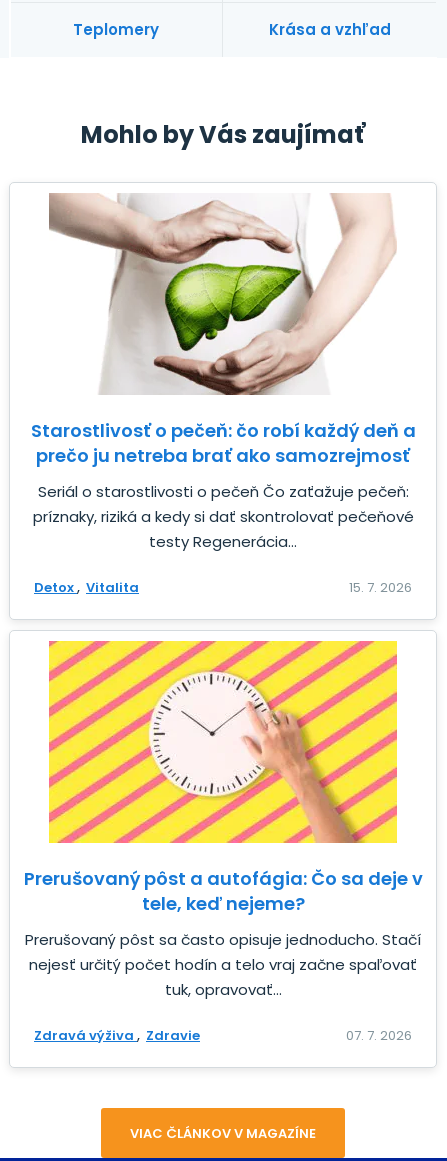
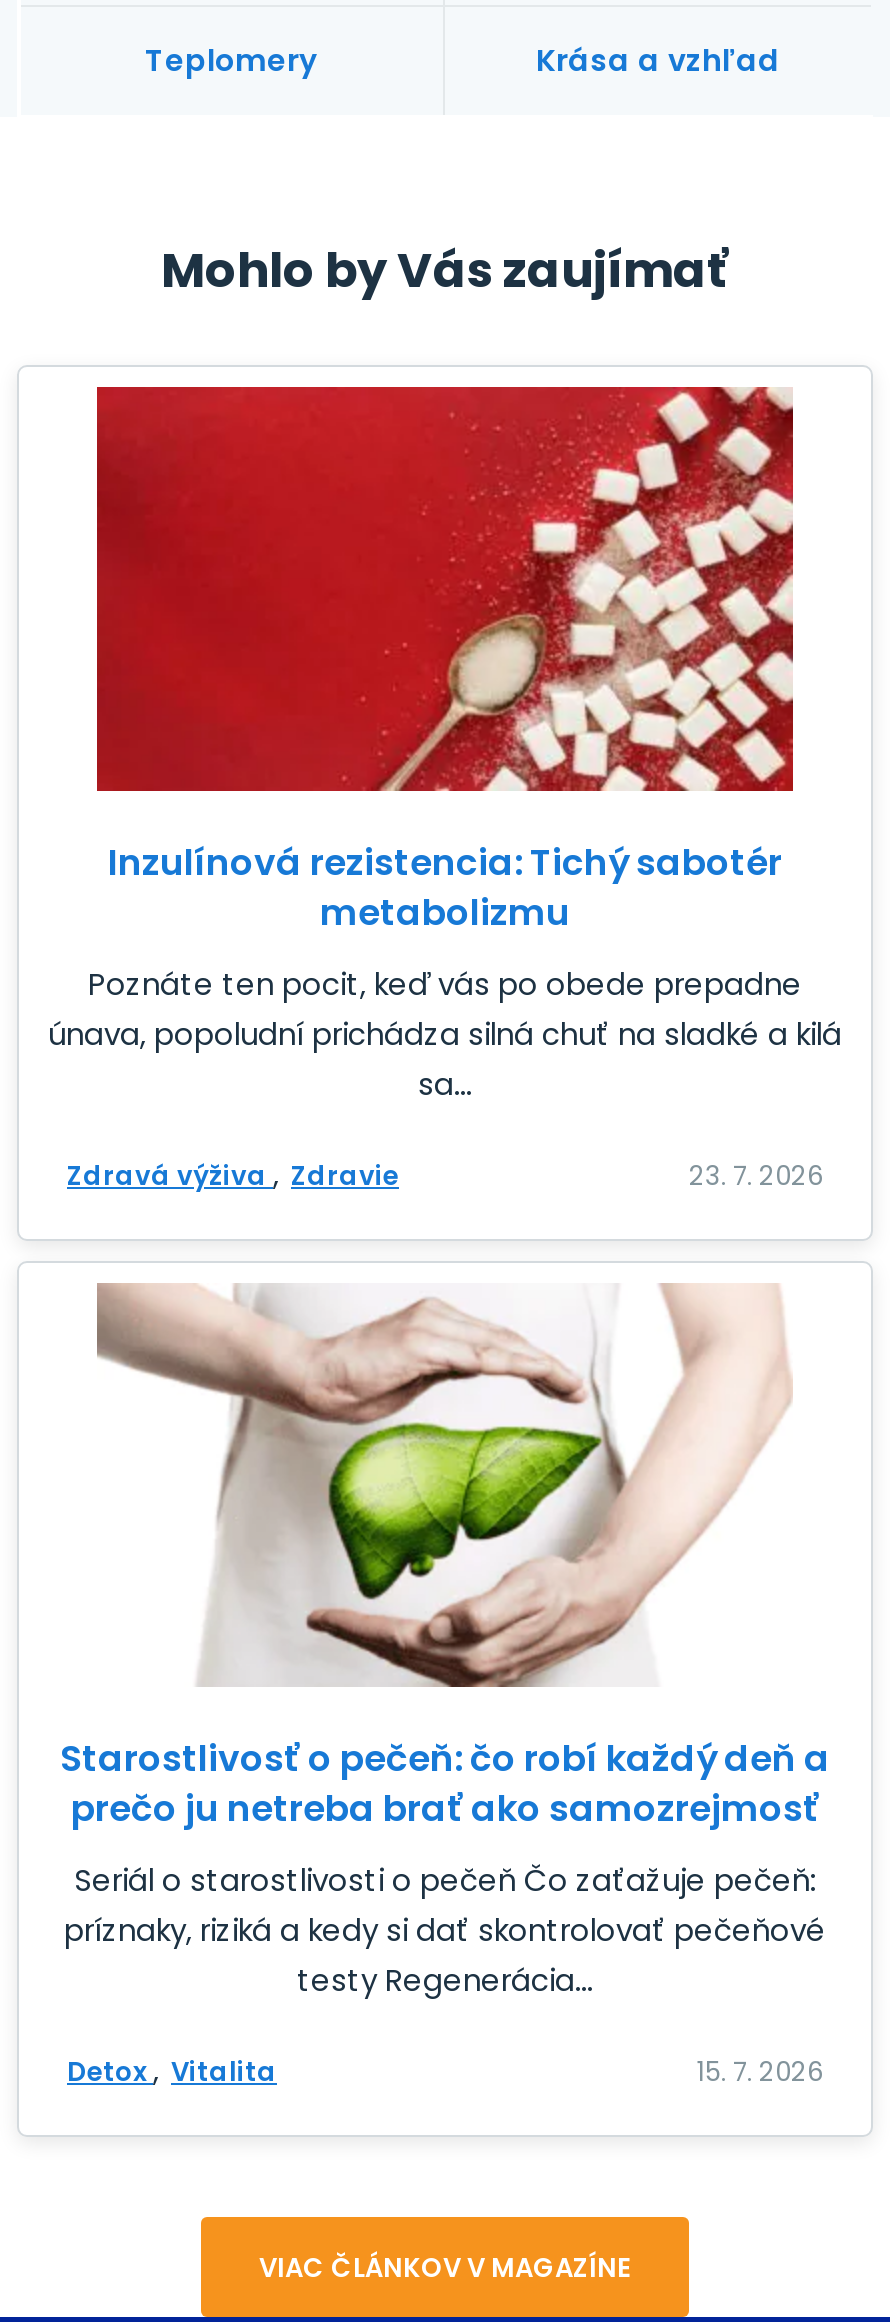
+ [image]
+ Inzulínová rezistencia: Tichý sabotér
+ metabolizmu
+ Poznáte ten pocit, keď vás po obede prepadne
+ únava, popoludní prichádza silná chuť na sladké a kilá
+ sa...
+ 23. 7. 2026

moved down: [image] | Starostlivosť o pečeň: čo robí každý deň a | prečo ju netreba brať ako samozrejmosť | Seriál o starostlivosti o pečeň Čo zaťažuje pečeň: | príznaky, riziká a kedy si dať skontrolovať pečeňové | testy Regenerácia... | Detox Vitalita | 15. 7. 2026

- [image]
- Prerušovaný pôst a autofágia: Čo sa deje v
- tele, keď nejeme?
- Prerušovaný pôst sa často opisuje jednoducho. Stačí
- nejesť určitý počet hodín a telo vraj začne spaľovať
- tuk, opravovať...
- 07. 7. 2026

moved up: Zdravá výživa Zdravie
